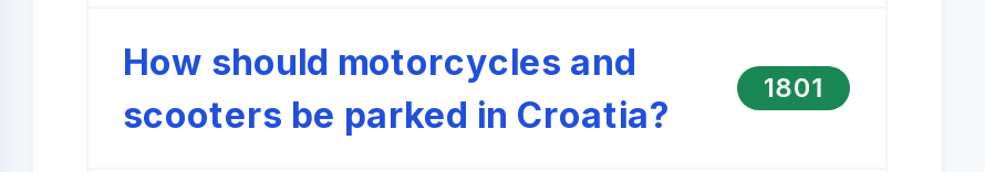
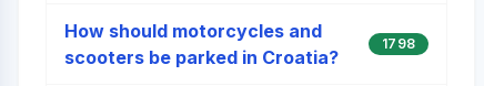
- 1801
+ 1798
